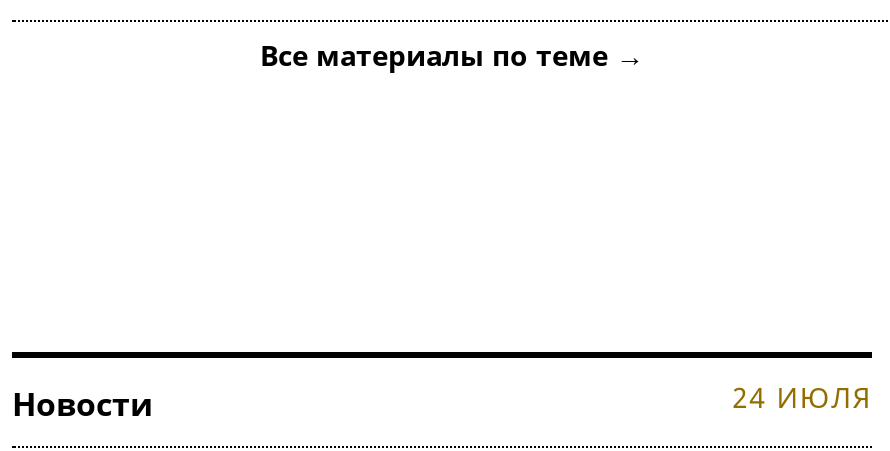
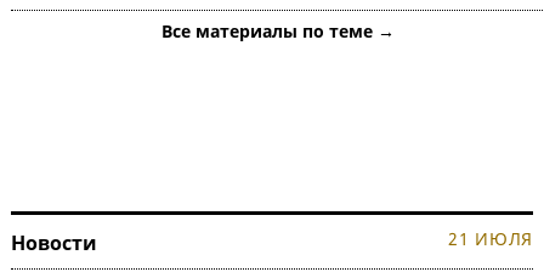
- 24 ИЮЛЯ
+ 21 ИЮЛЯ
